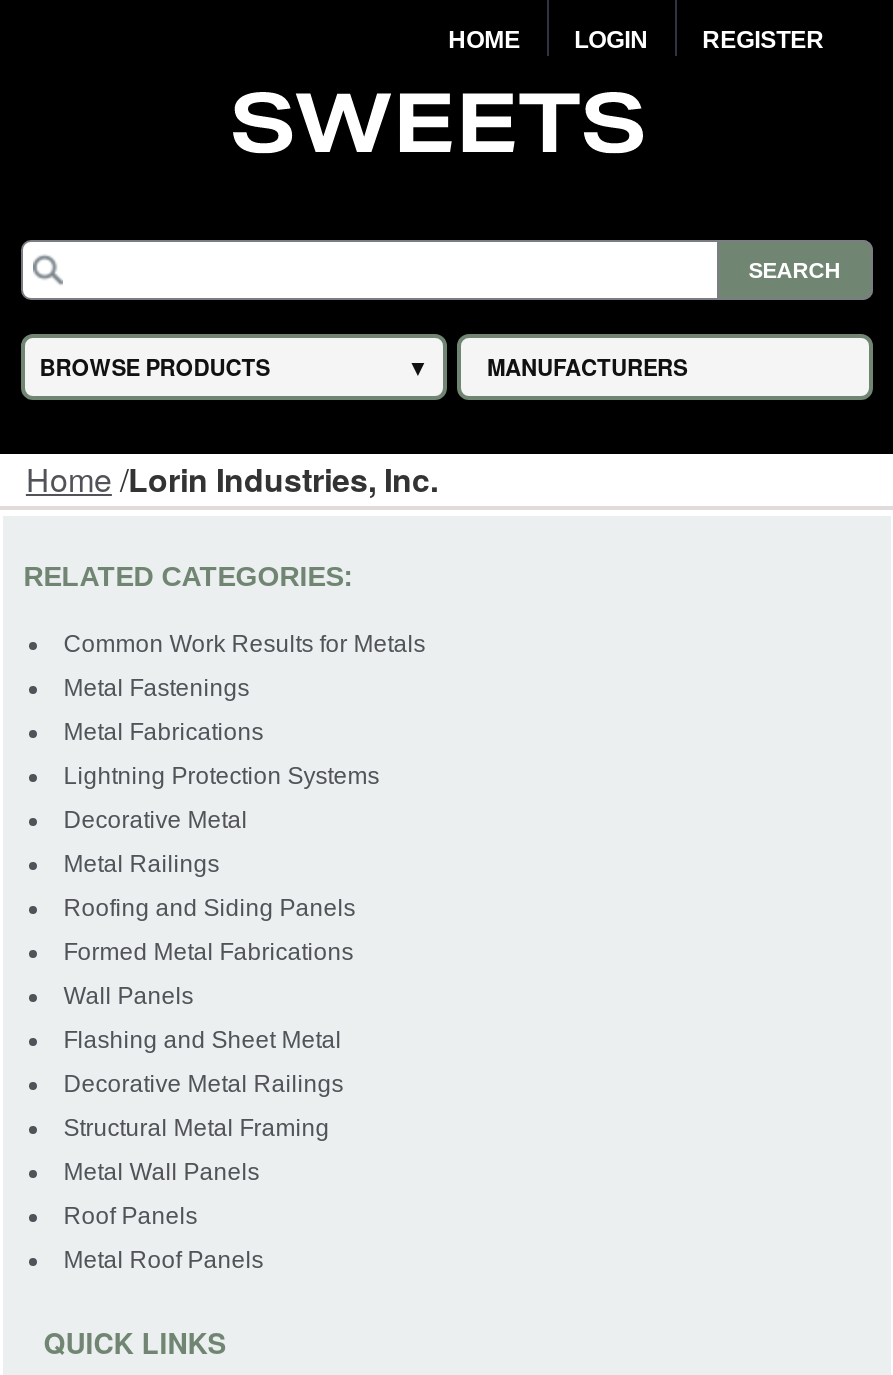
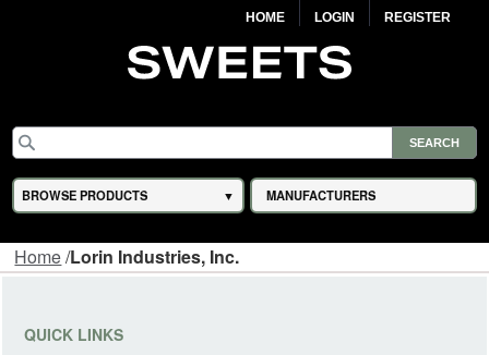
- RELATED CATEGORIES:
- Common Work Results for Metals
- Metal Fastenings
- Metal Fabrications
- Lightning Protection Systems
- Decorative Metal
- Metal Railings
- Roofing and Siding Panels
- Formed Metal Fabrications
- Wall Panels
- Flashing and Sheet Metal
- Decorative Metal Railings
- Structural Metal Framing
- Metal Wall Panels
- Roof Panels
- Metal Roof Panels
